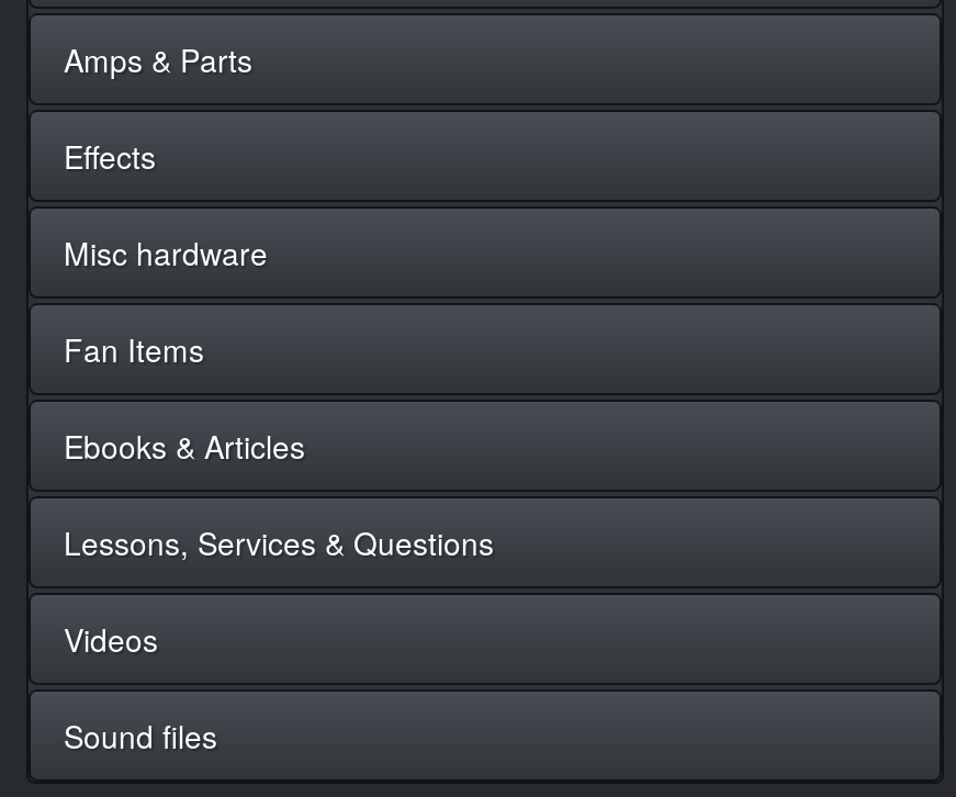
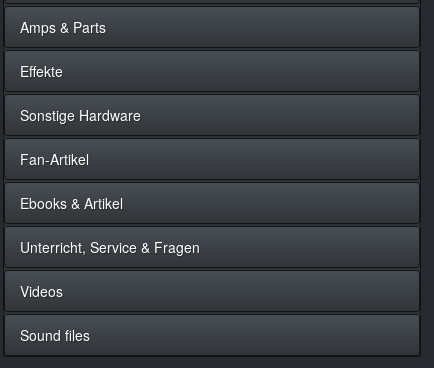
- Effects
+ Effekte

- Misc hardware
+ Sonstige Hardware

- Fan Items
+ Fan-Artikel

- Ebooks & Articles
+ Ebooks & Artikel

- Lessons, Services & Questions
+ Unterricht, Service & Fragen
